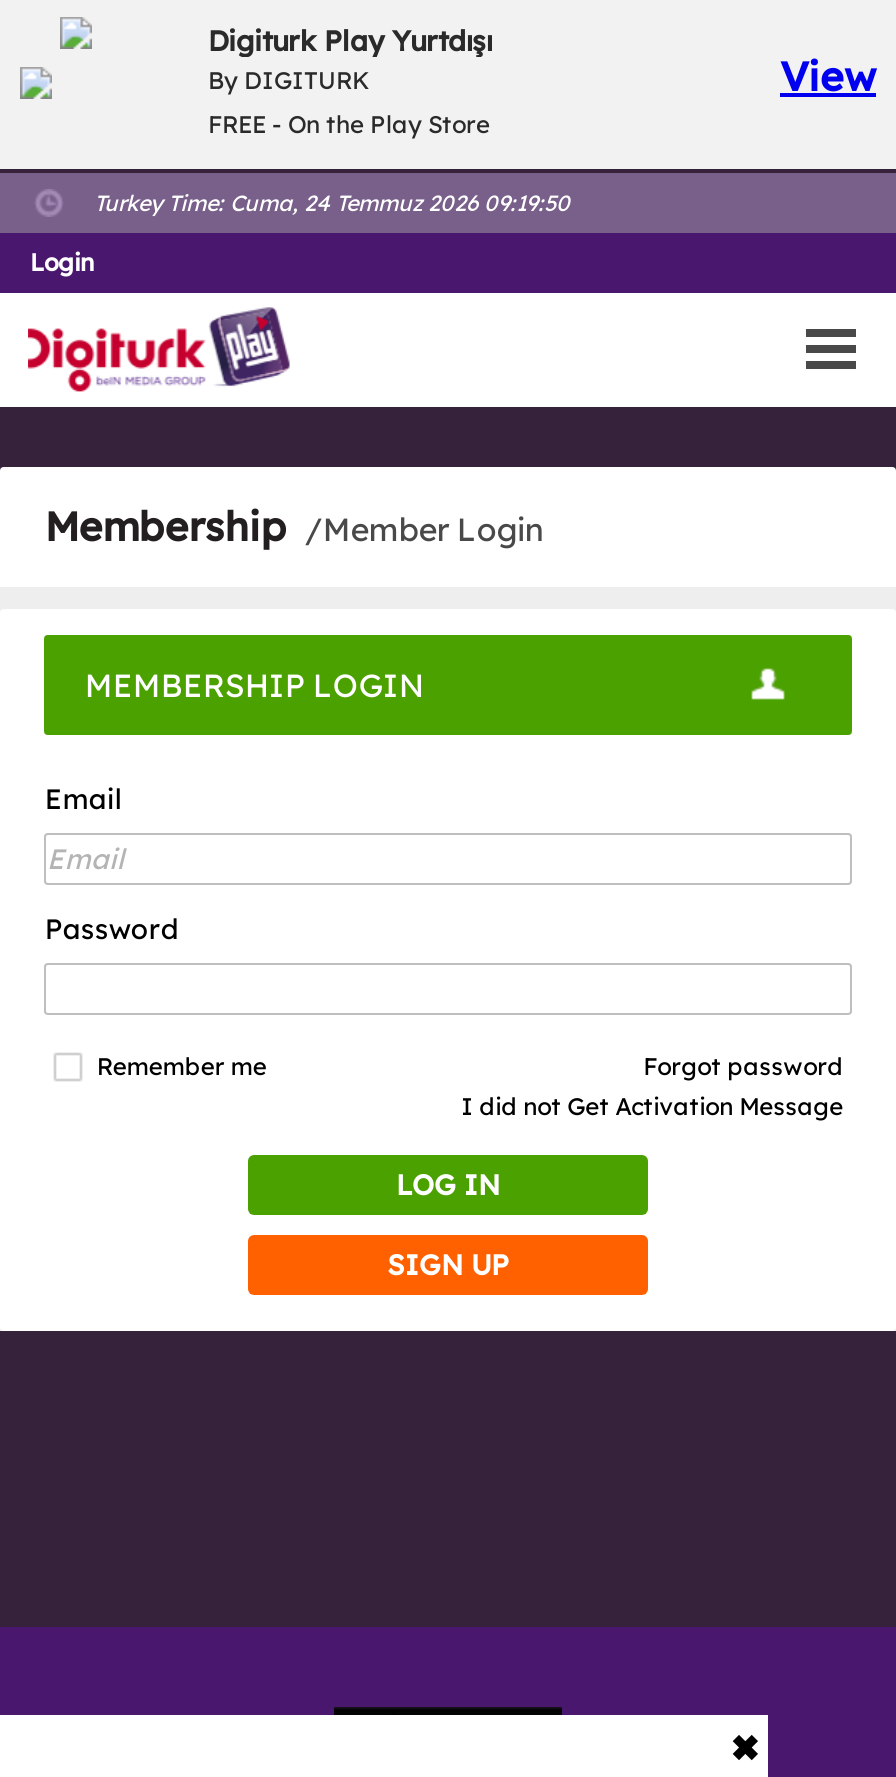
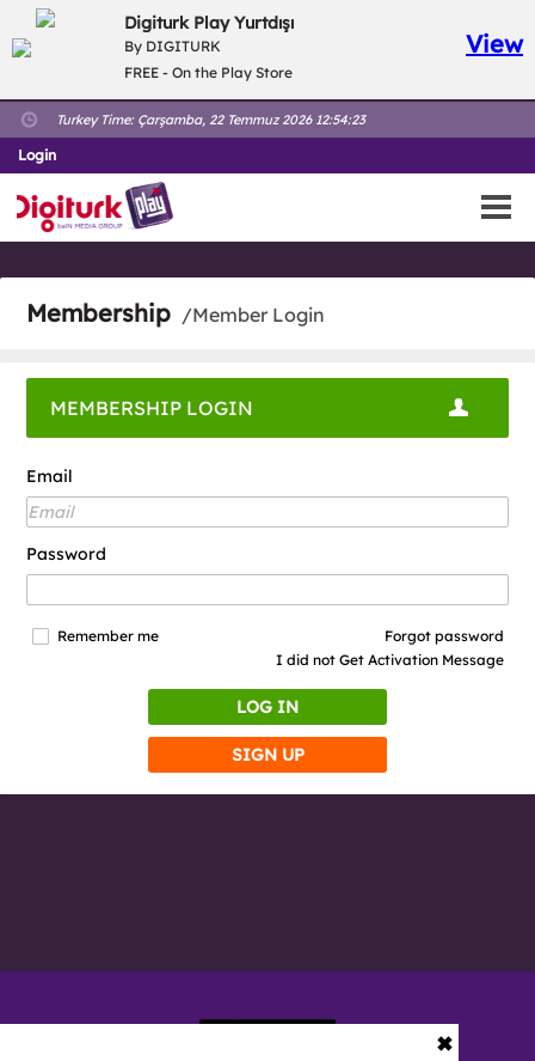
- Turkey Time: Cuma, 24 Temmuz 2026 09:19:50
+ Turkey Time: Çarşamba, 22 Temmuz 2026 12:54:23
